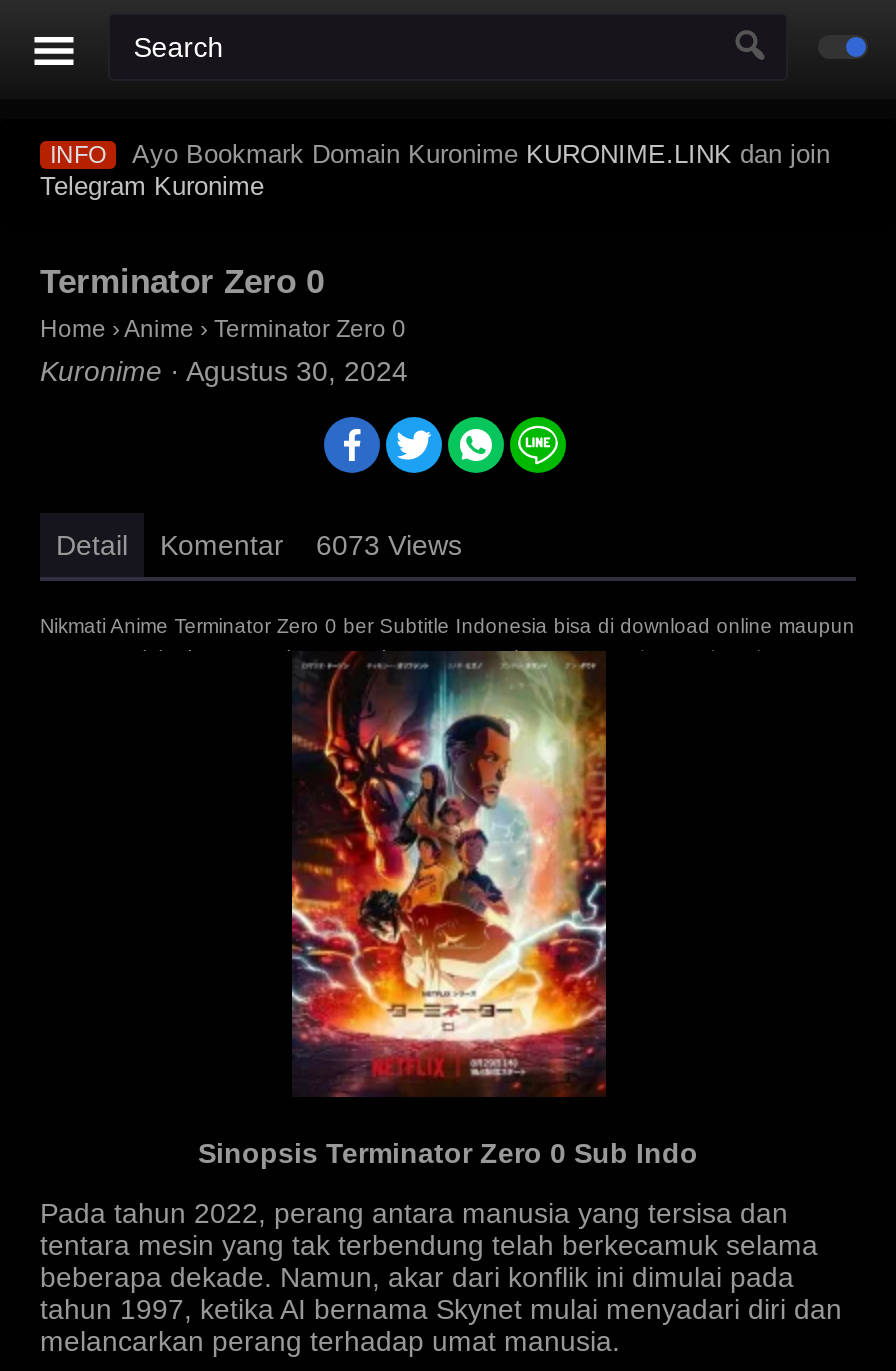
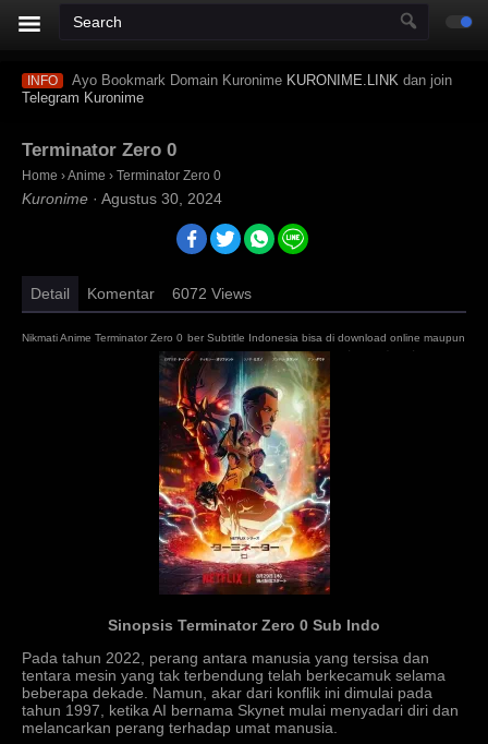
- Detail Komentar 6073 Views
+ Detail Komentar 6072 Views
